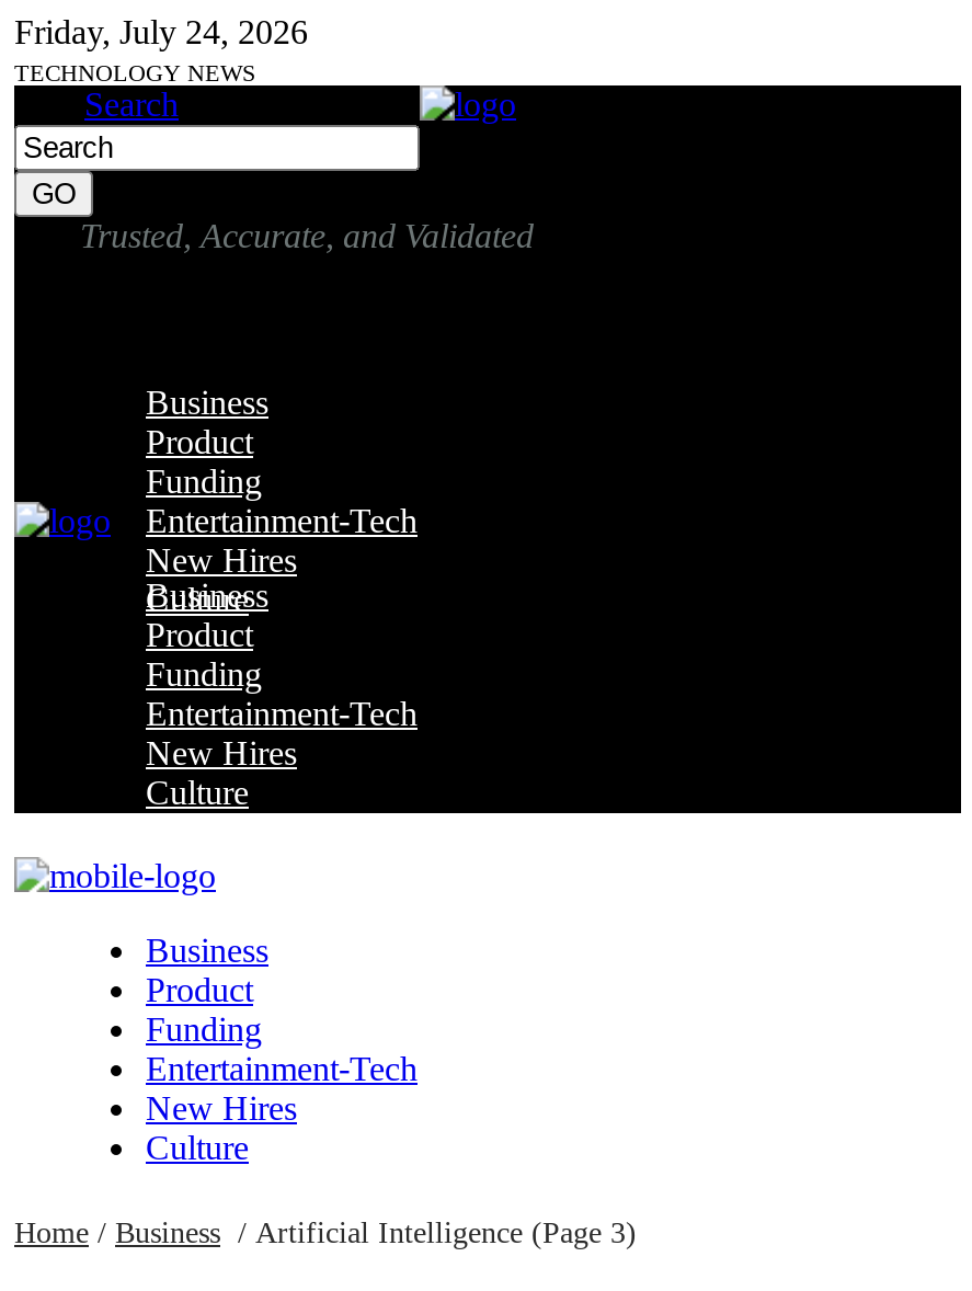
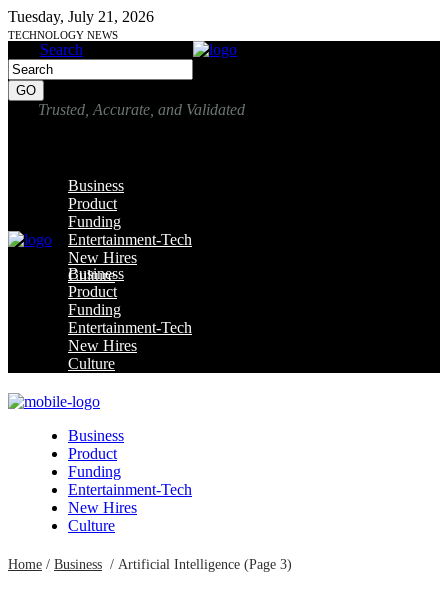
- Friday, July 24, 2026
+ Tuesday, July 21, 2026
